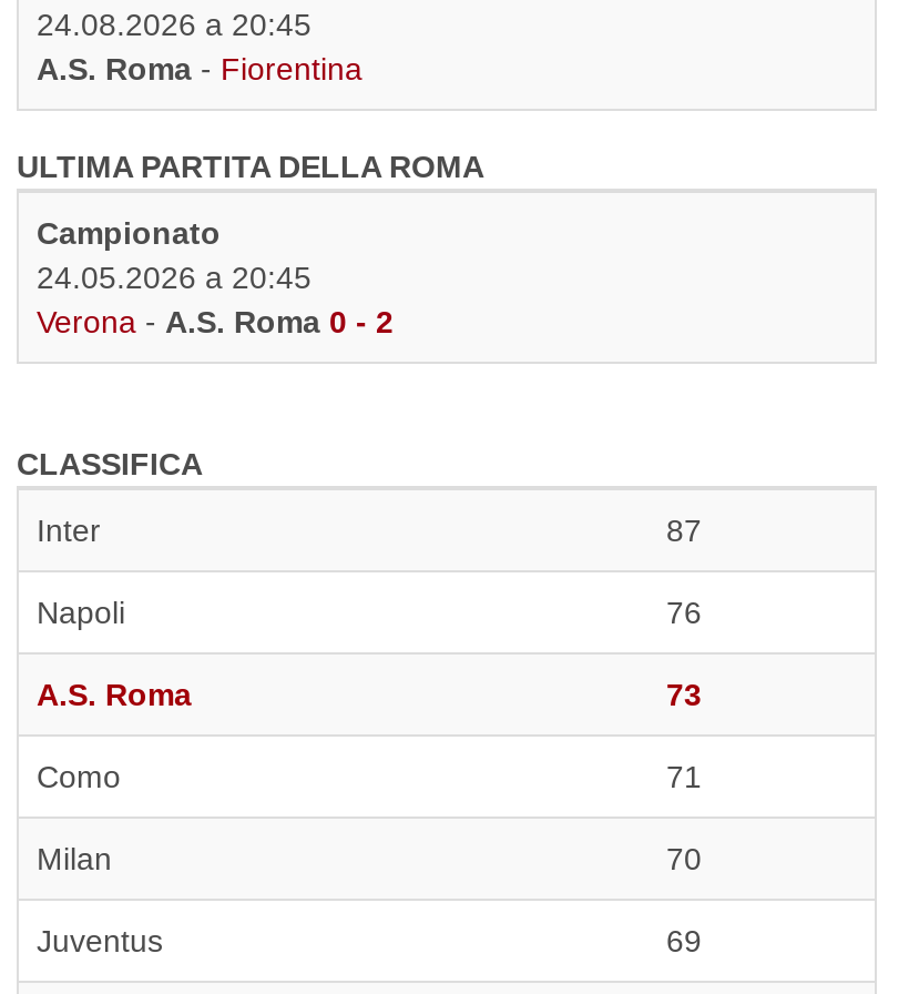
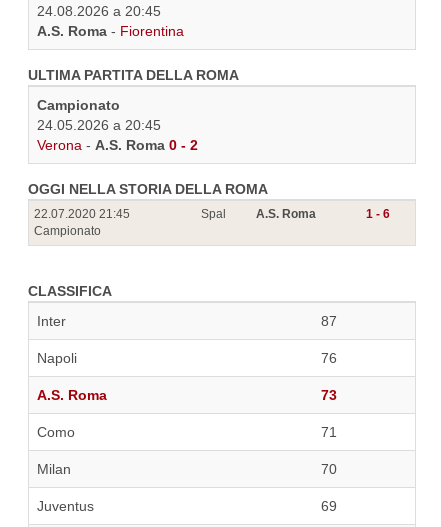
+ OGGI NELLA STORIA DELLA ROMA
+ 22.07.2020 21:45
+ Campionato

+ Spal
+ A.S. Roma
+ 1 - 6
